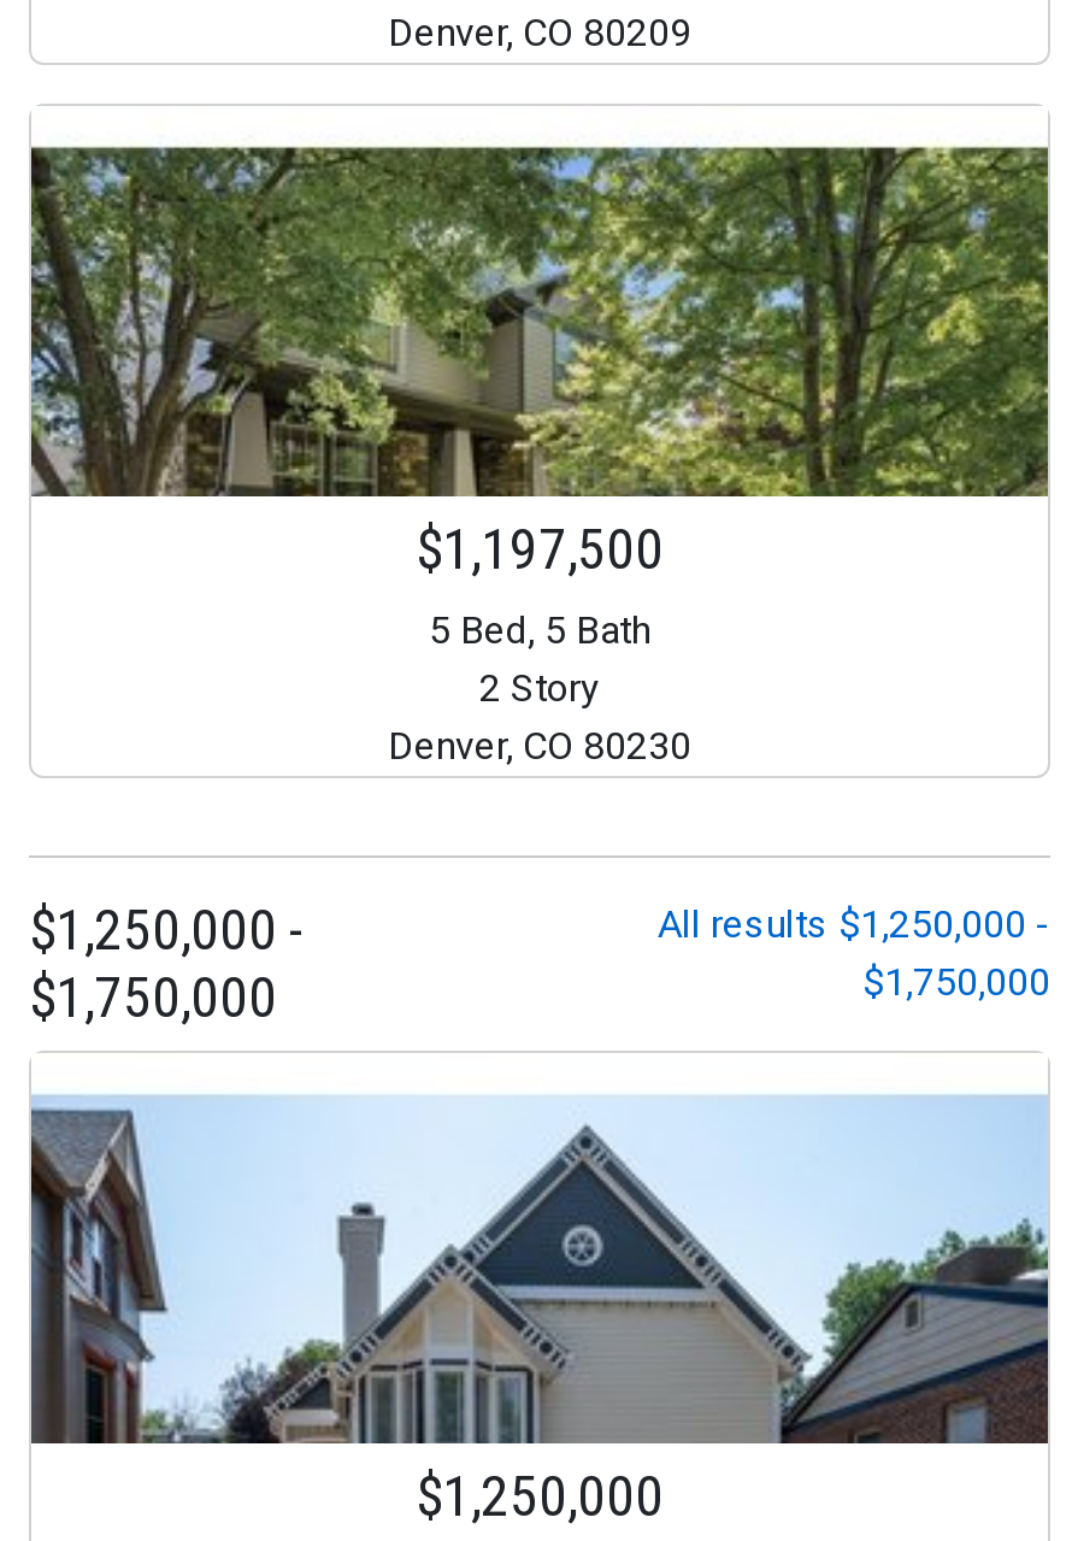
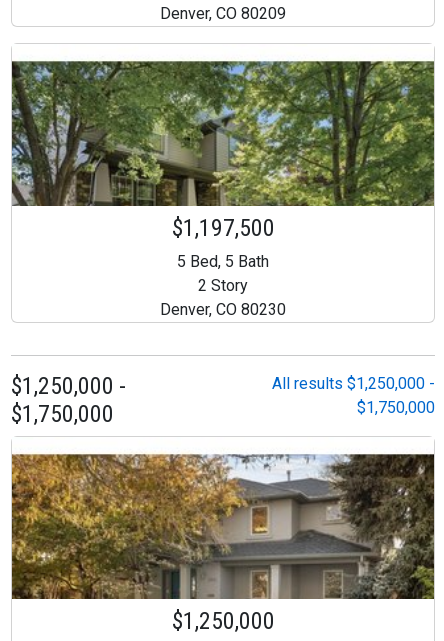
- [image]
+ [image]
